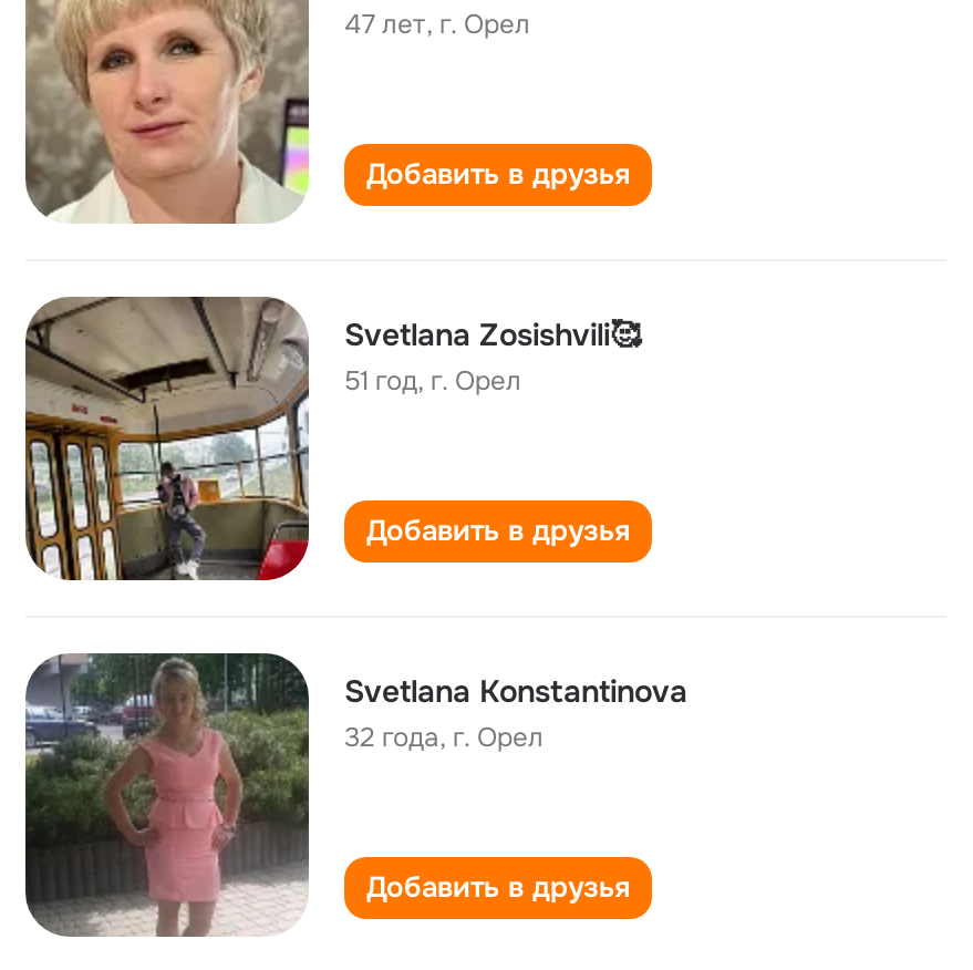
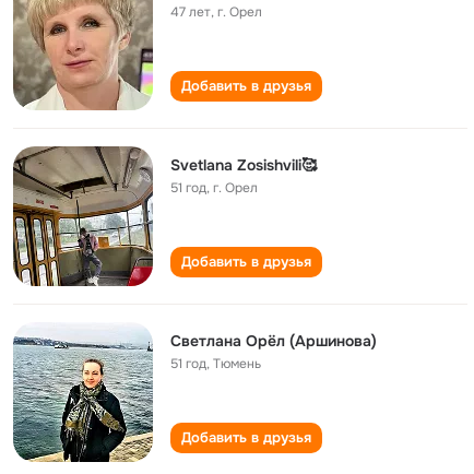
- [image]
- Svetlana Konstantinova
- 32 года, г. Орел
+ [image]
+ Светлана Орёл (Аршинова)
+ 51 год, Тюмень
